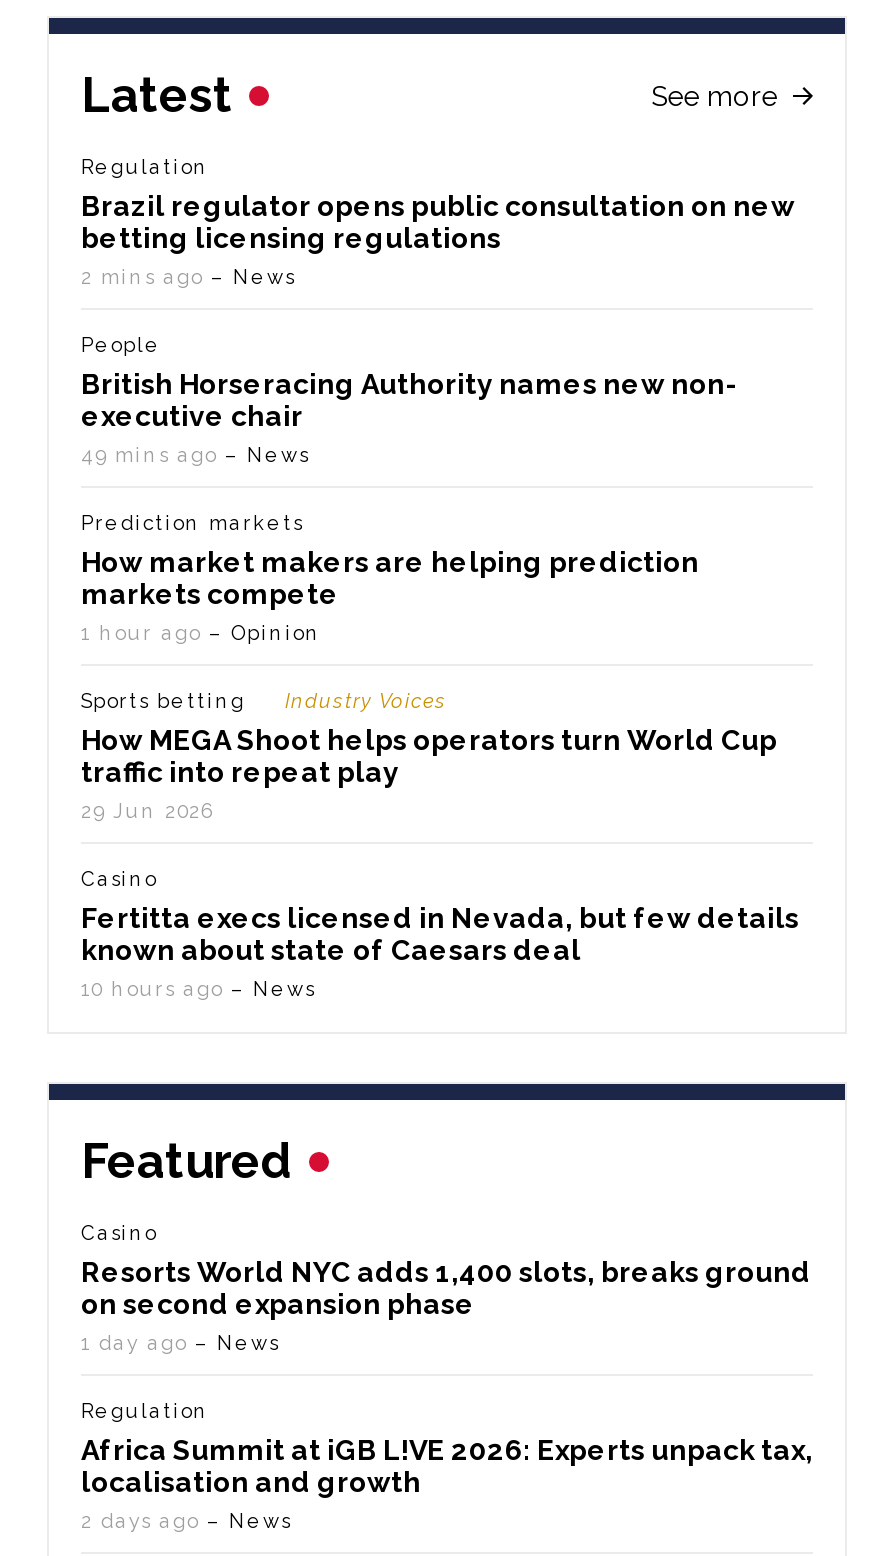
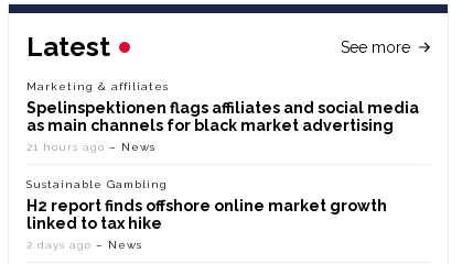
- Regulation
- Brazil regulator opens public consultation on new
- betting licensing regulations
- 2 mins ago – News
- People
- British Horseracing Authority names new non-
- executive chair
- 49 mins ago – News
- Prediction markets
- How market makers are helping prediction
- markets compete
- 1 hour ago – Opinion
- Sports betting
- Industry Voices
- How MEGA Shoot helps operators turn World Cup
- traffic into repeat play
- 29 Jun 2026
- Casino
- Fertitta execs licensed in Nevada, but few details
- known about state of Caesars deal
- 10 hours ago – News
- Featured
- Casino
- Resorts World NYC adds 1,400 slots, breaks ground
- on second expansion phase
- 1 day ago – News
- Regulation
- Africa Summit at iGB L!VE 2026: Experts unpack tax,
- localisation and growth
+ Marketing & affiliates
+ Spelinspektionen flags affiliates and social media
+ as main channels for black market advertising
+ 21 hours ago – News
+ Sustainable Gambling
+ H2 report finds offshore online market growth
+ linked to tax hike
